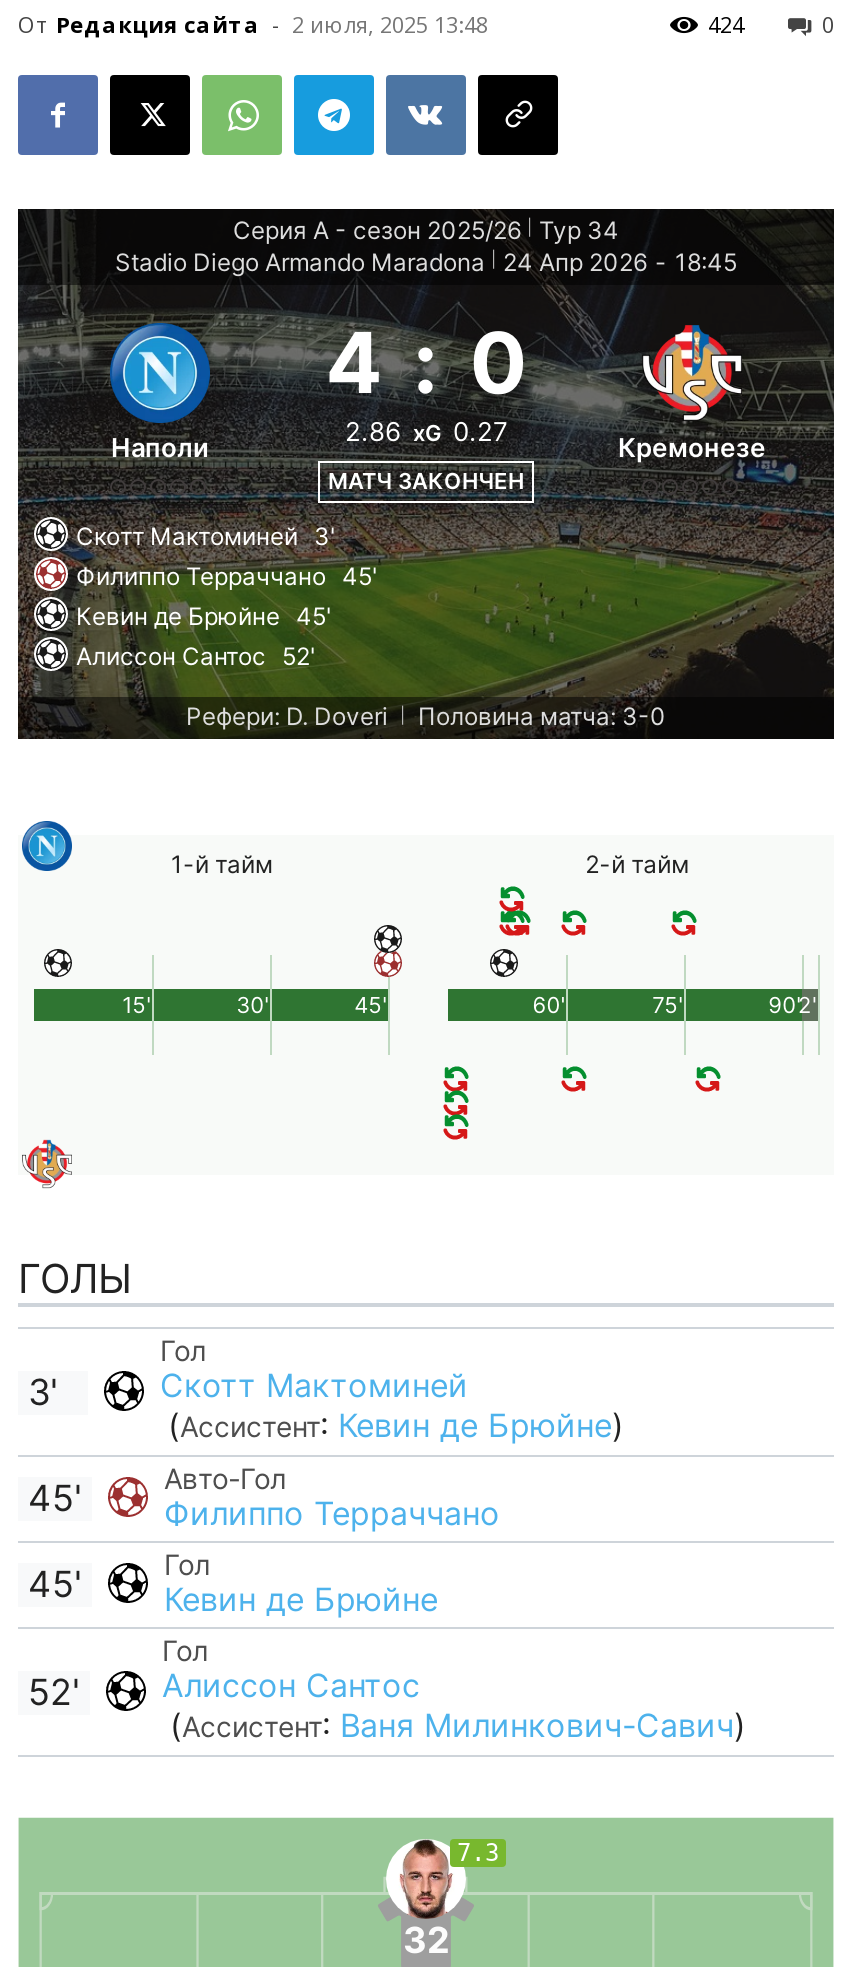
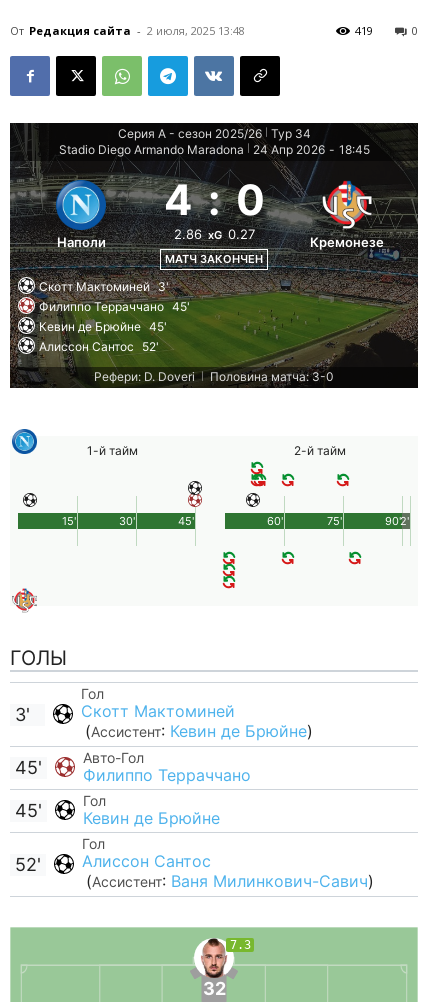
- 424
+ 419
